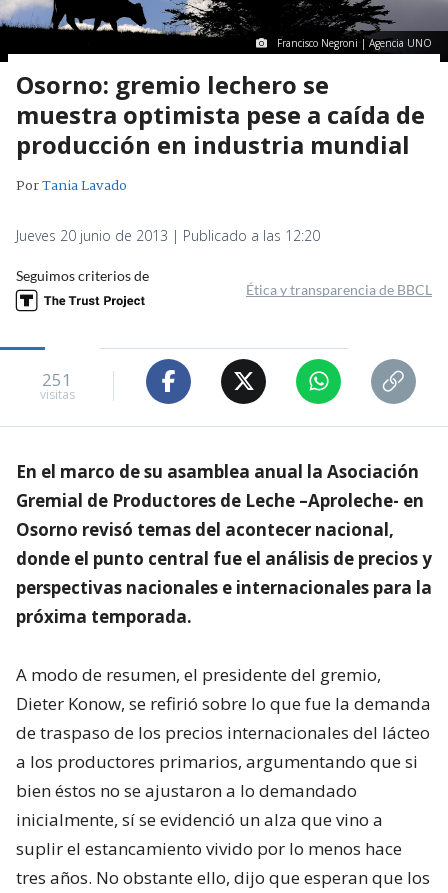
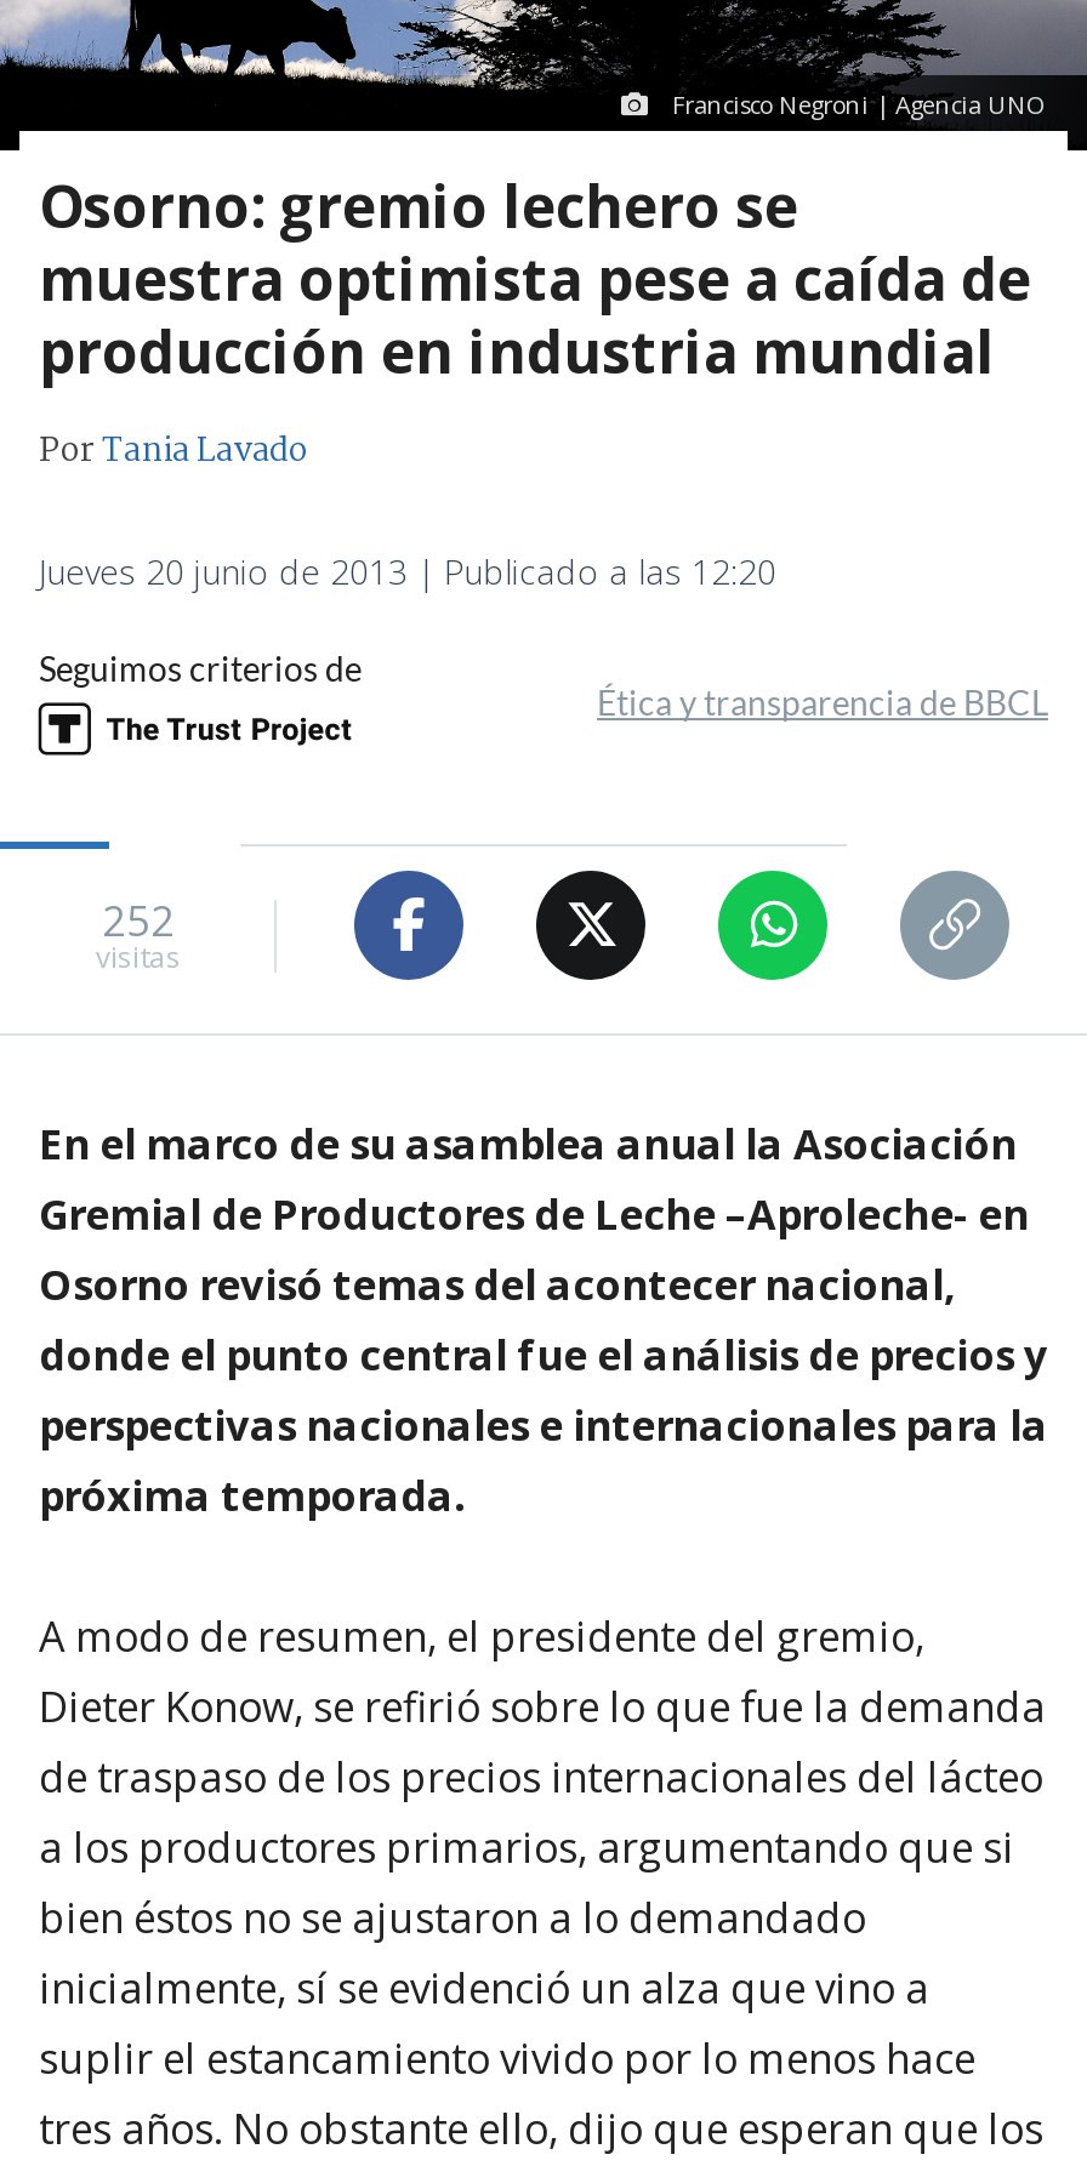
- 251
+ 252
